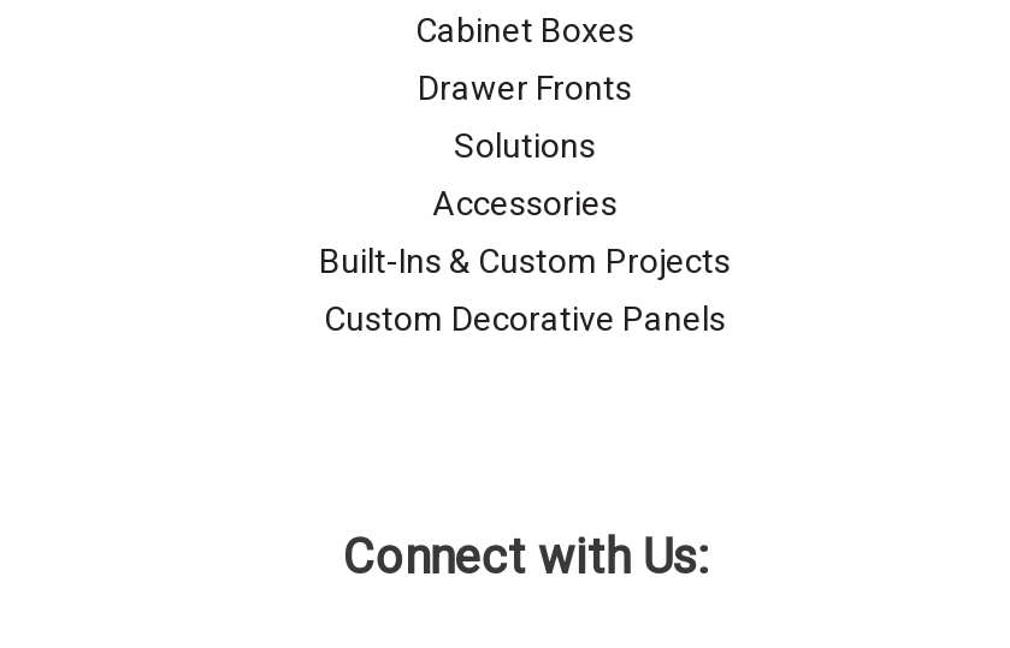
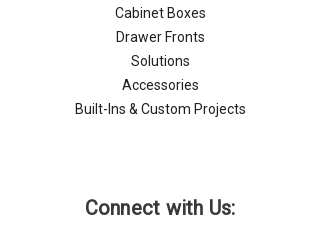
- Custom Decorative Panels
